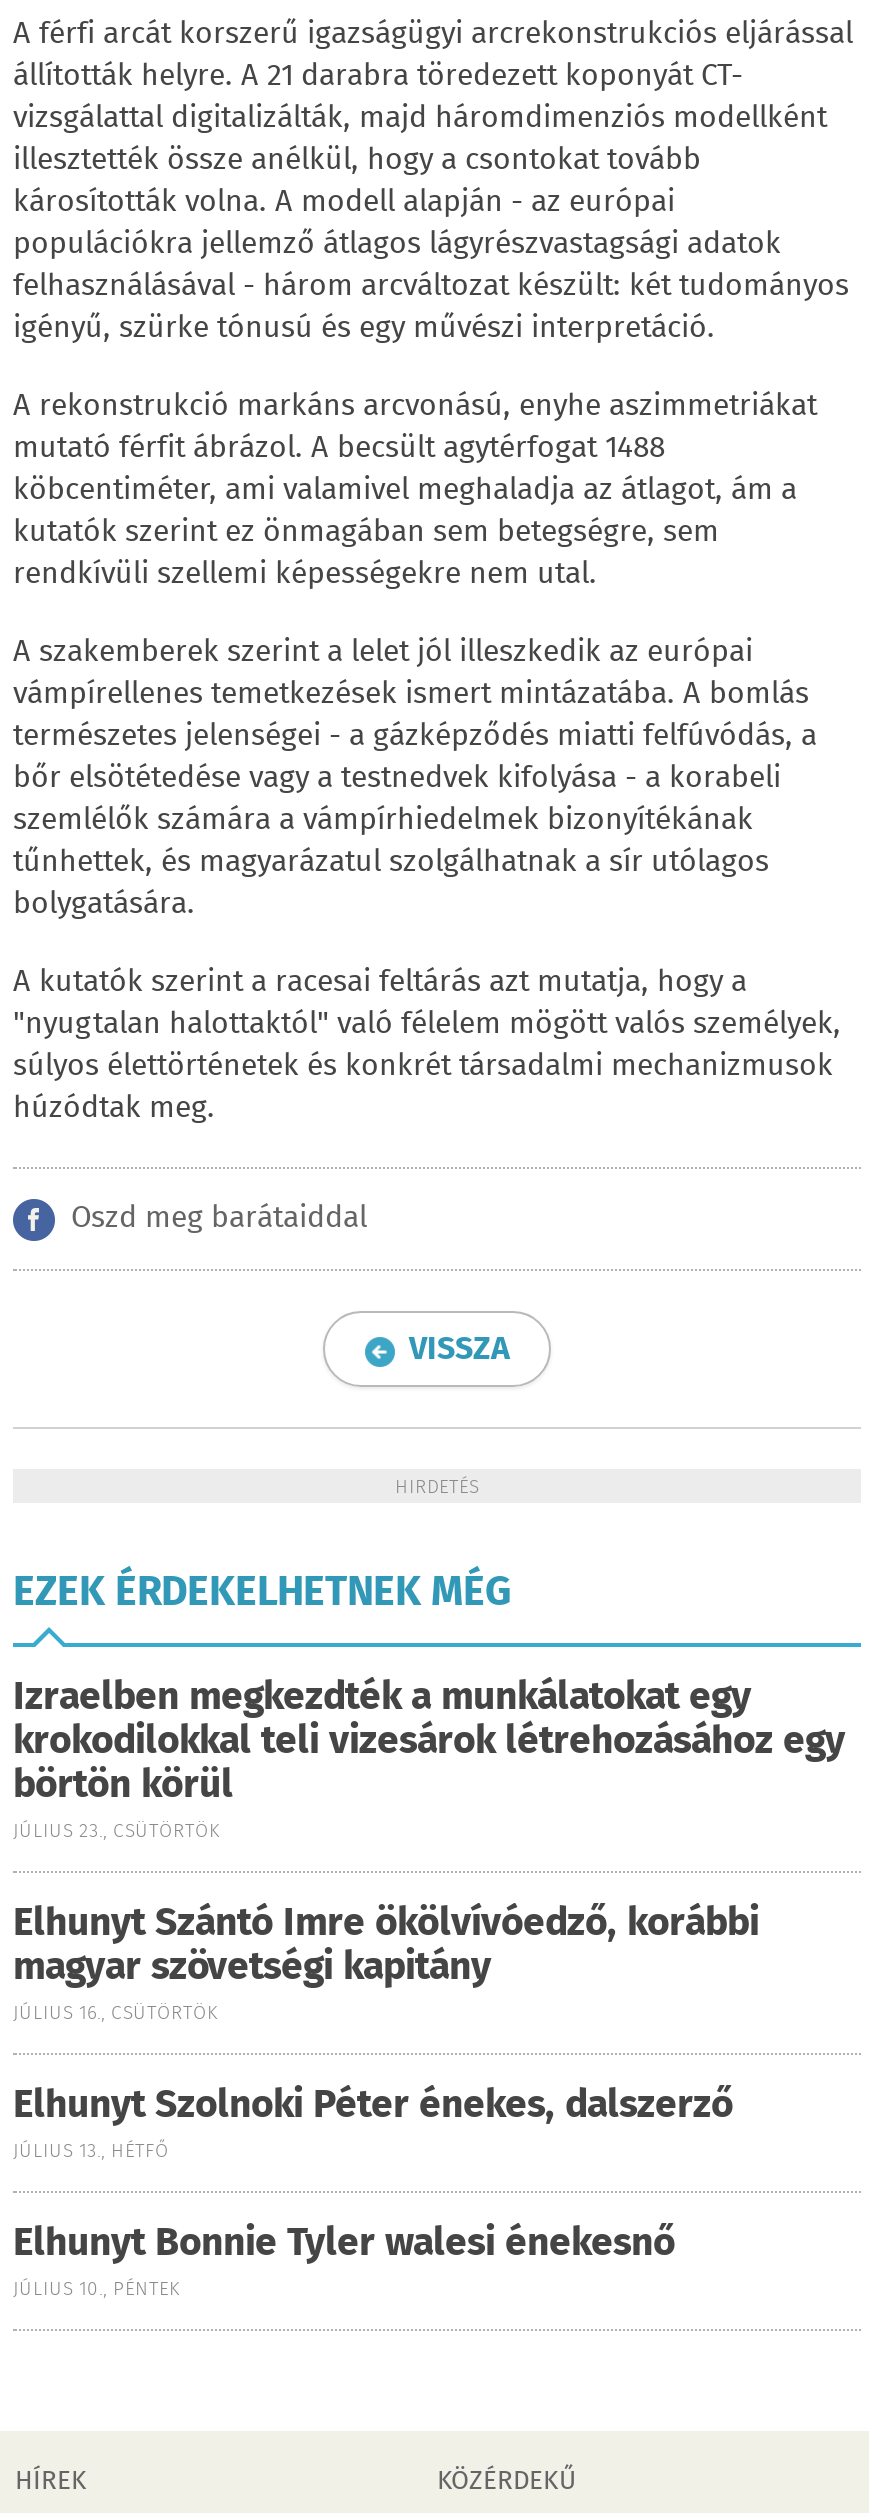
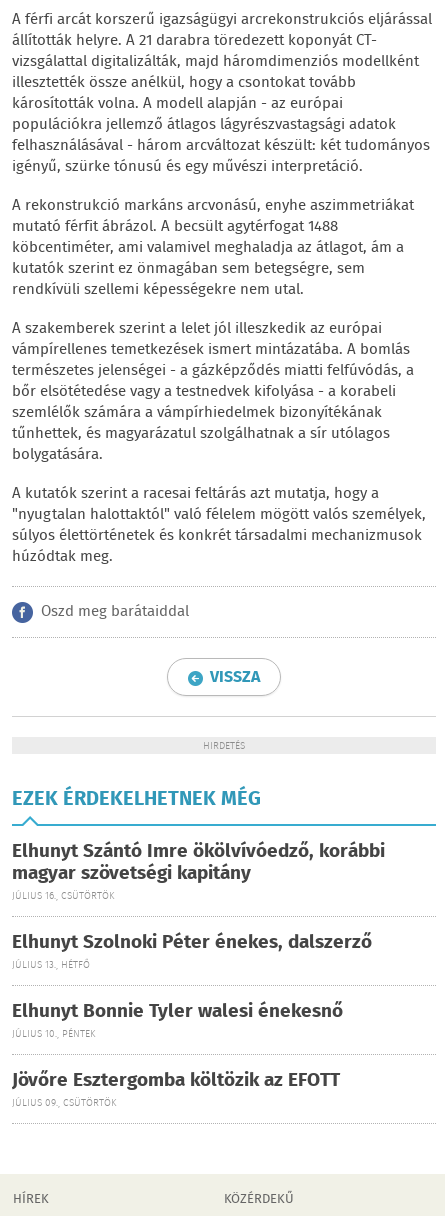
- Izraelben megkezdték a munkálatokat egy
- krokodilokkal teli vizesárok létrehozásához egy
- börtön körül
- JÚLIUS 23., CSÜTÖRTÖK

moved up: Elhunyt Szántó Imre ökölvívóedző, korábbi | magyar szövetségi kapitány | JÚLIUS 16., CSÜTÖRTÖK | Elhunyt Szolnoki Péter énekes, dalszerző | JÚLIUS 13., HÉTFŐ | Elhunyt Bonnie Tyler walesi énekesnő | JÚLIUS 10., PÉNTEK

+ Jövőre Esztergomba költözik az EFOTT
+ JÚLIUS 09., CSÜTÖRTÖK
